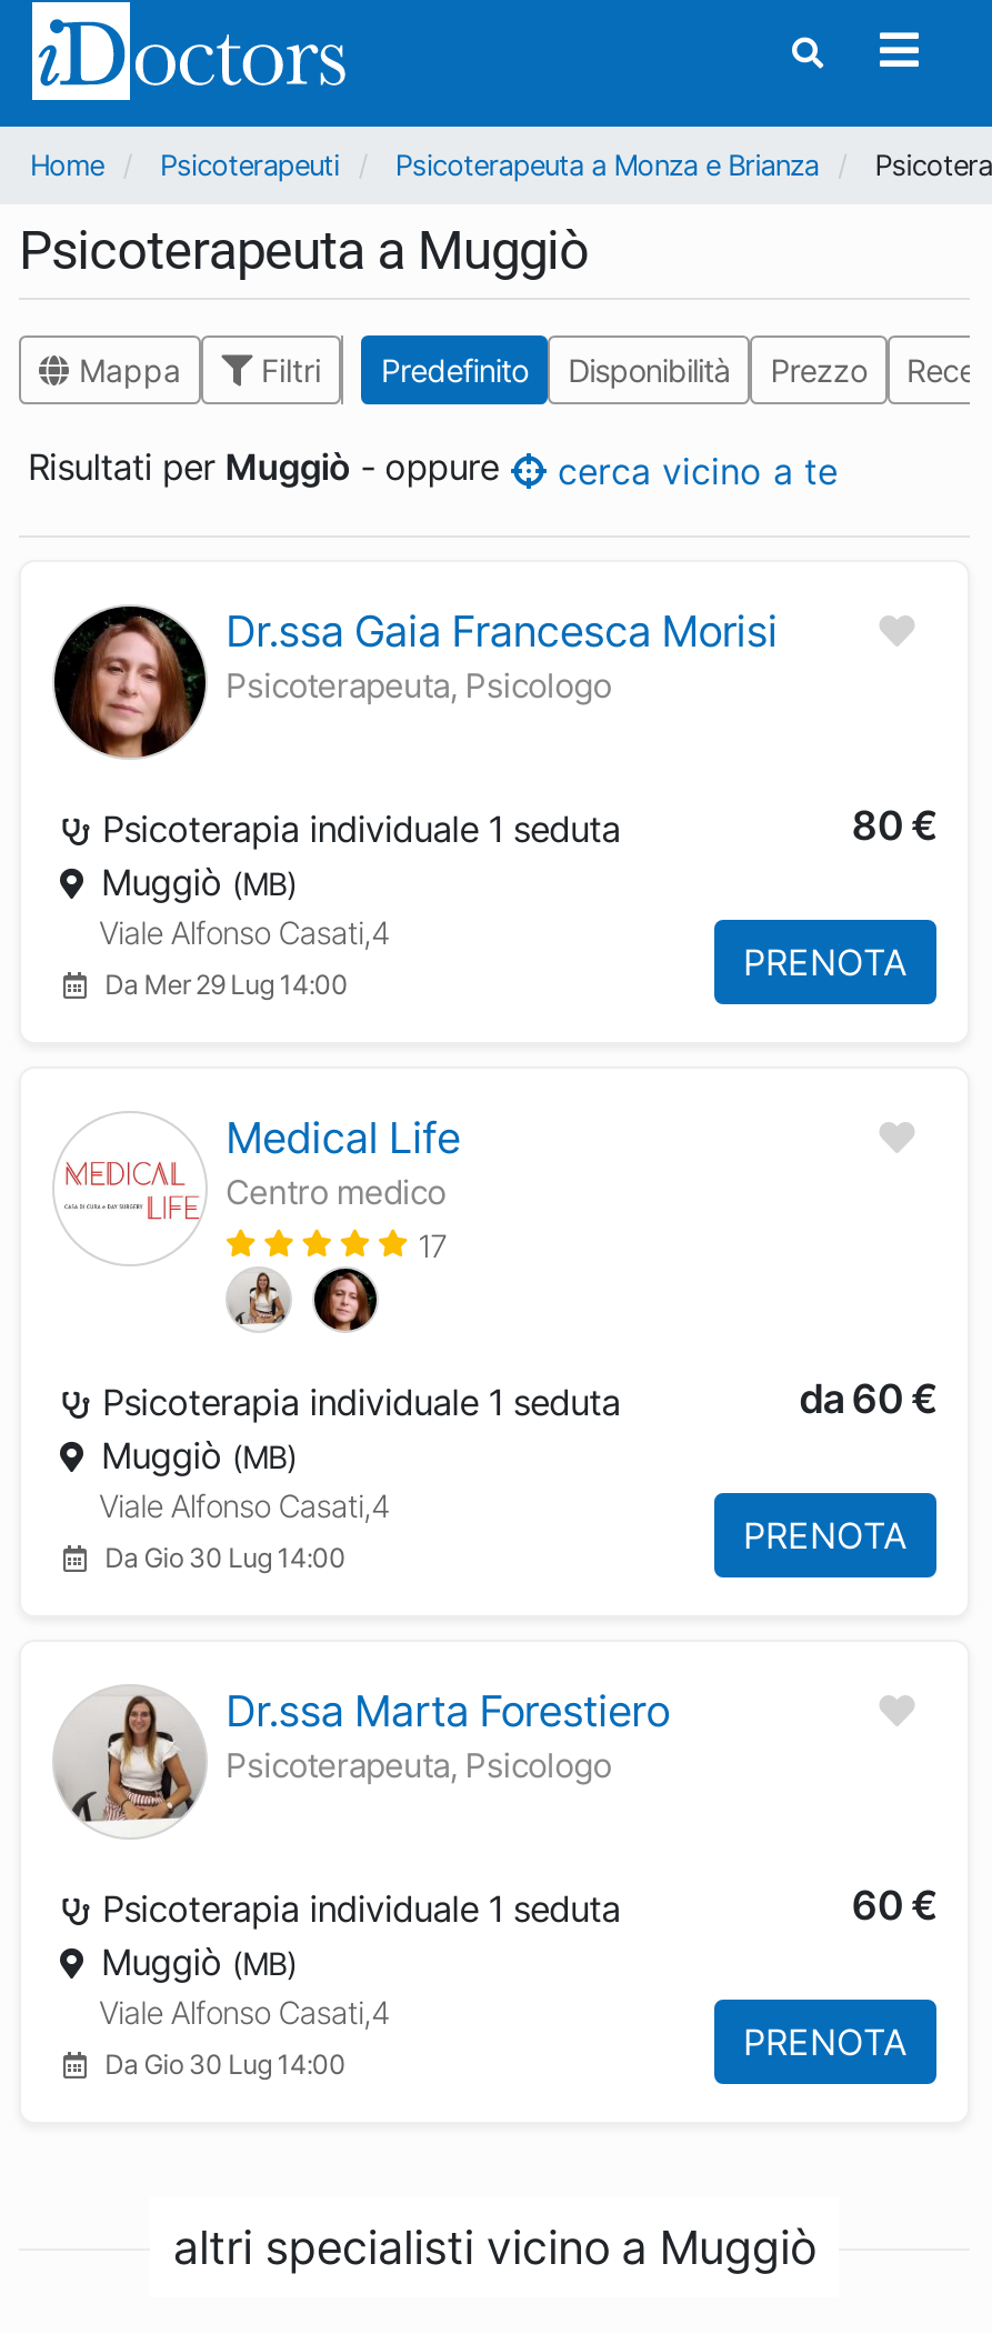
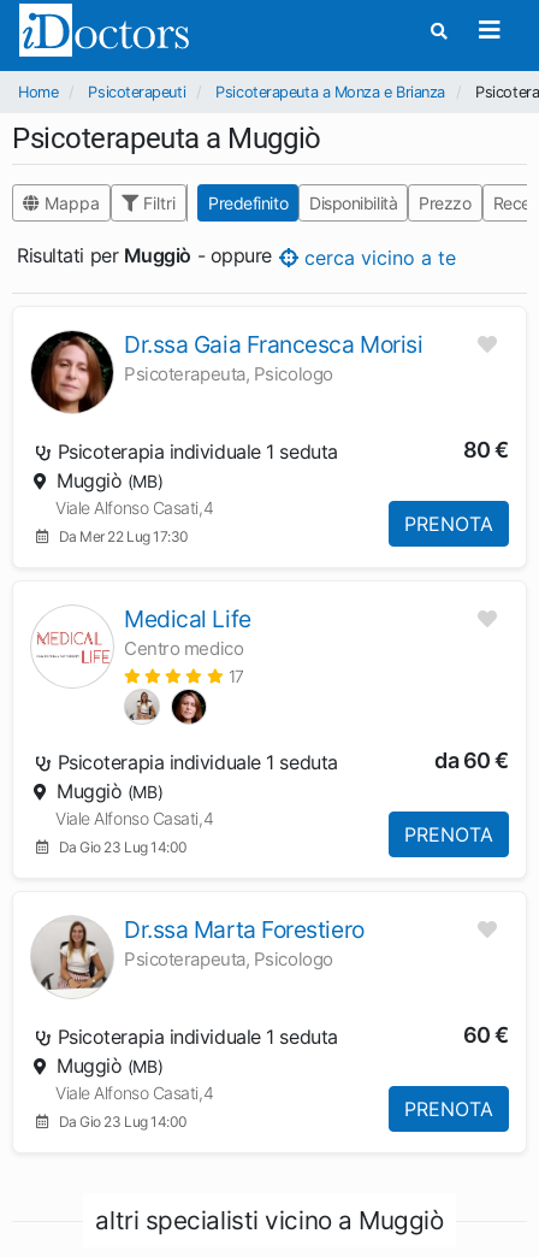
- Da Mer 29 Lug 14:00
+ Da Mer 22 Lug 17:30

- Da Gio 30 Lug 14:00
+ Da Gio 23 Lug 14:00

- Da Gio 30 Lug 14:00
+ Da Gio 23 Lug 14:00
